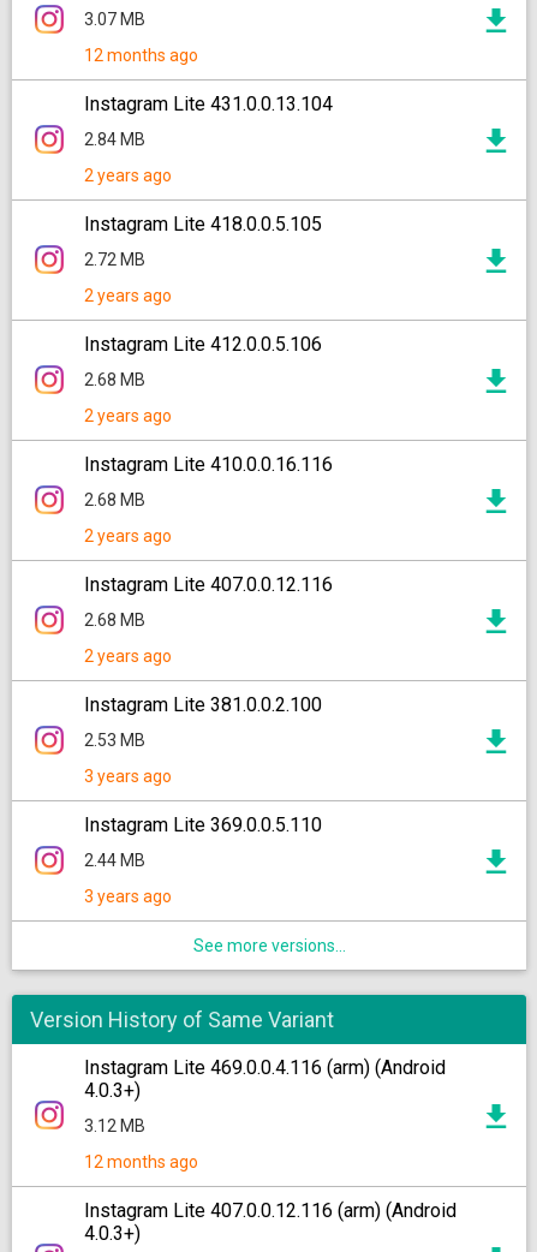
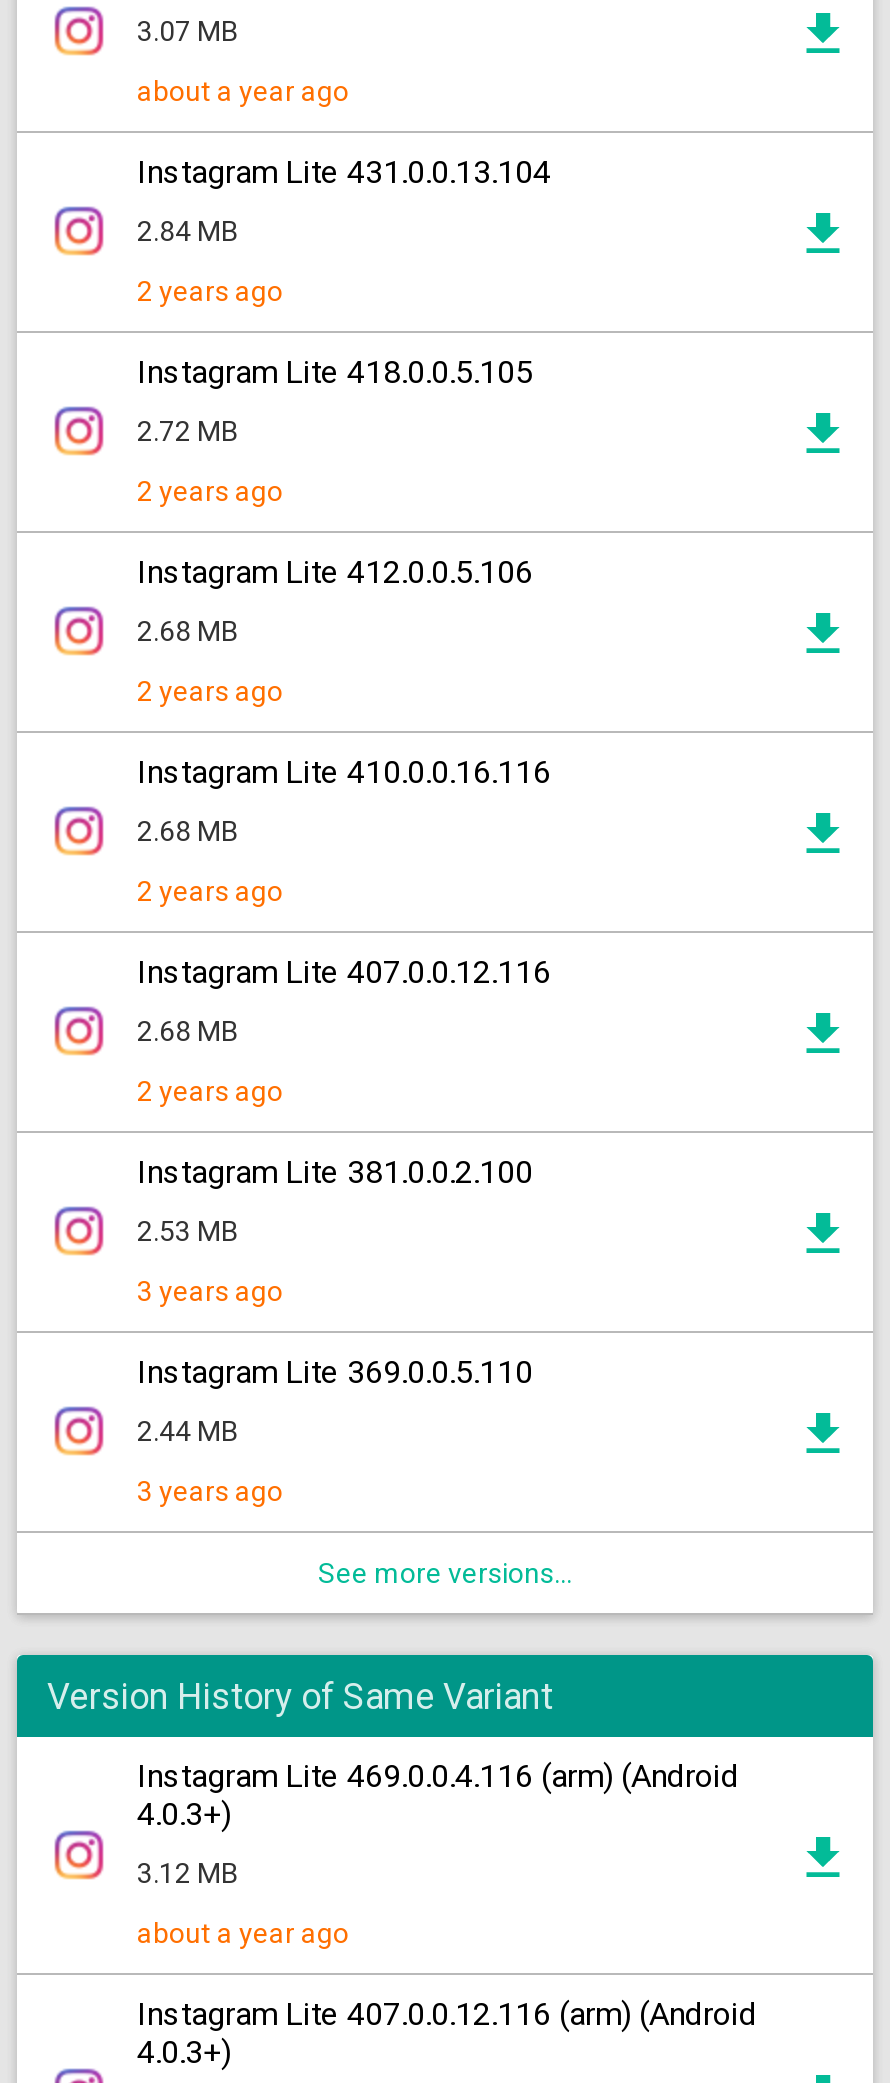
- 12 months ago
+ about a year ago

- 12 months ago
+ about a year ago
